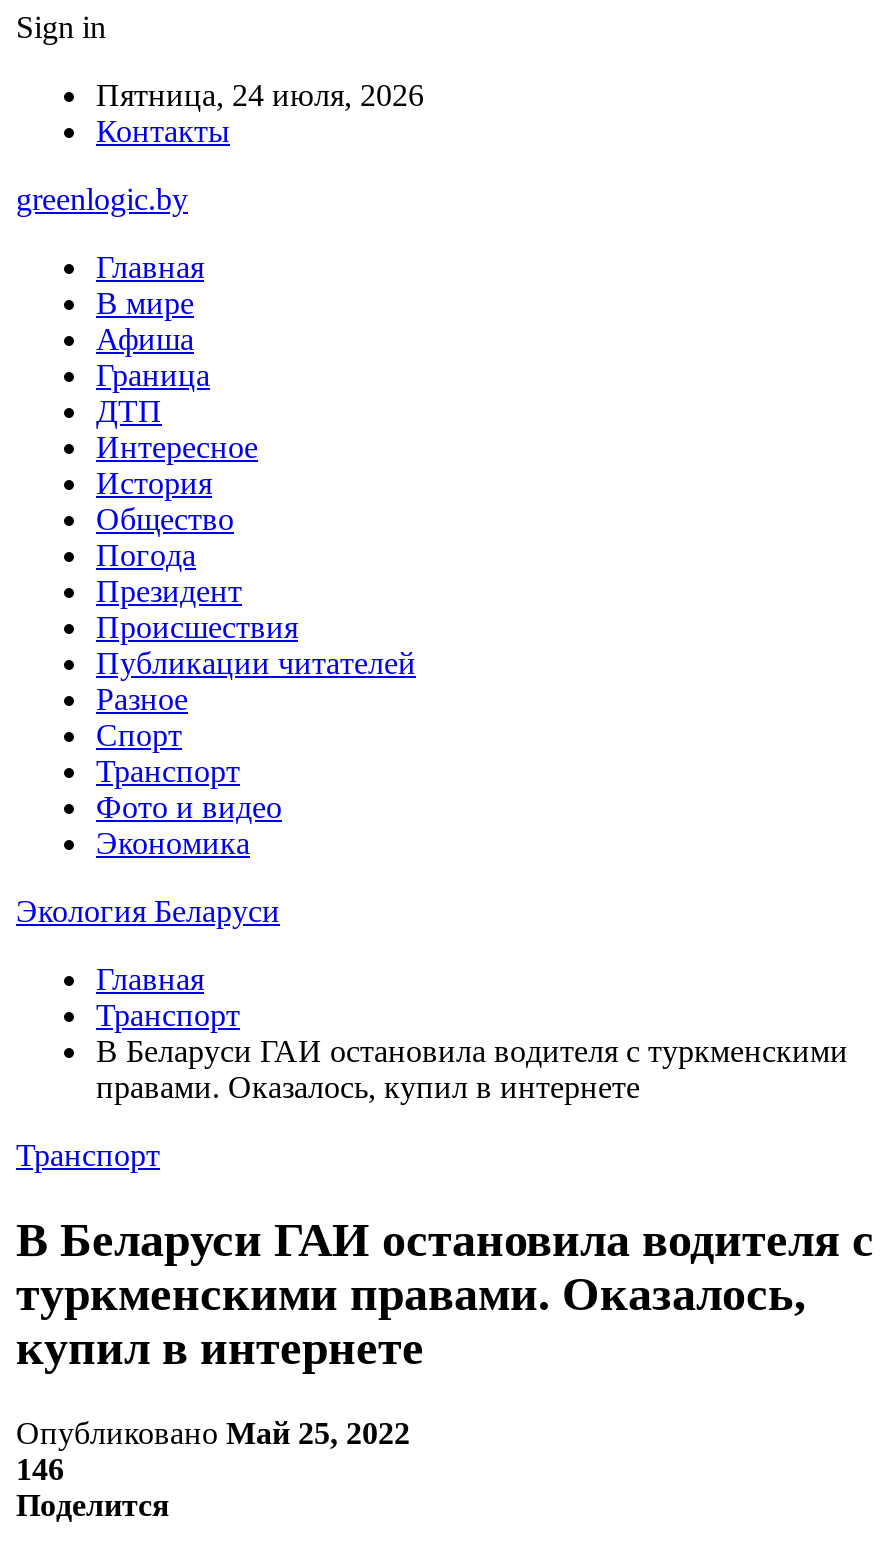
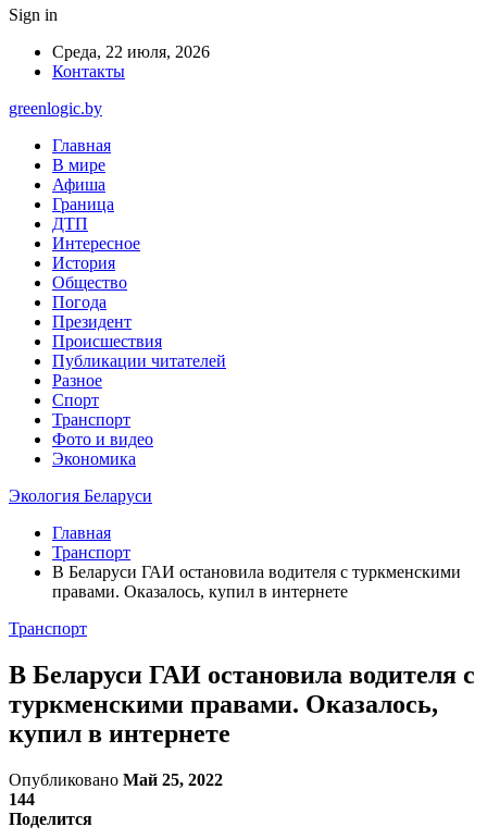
- Пятница, 24 июля, 2026
+ Среда, 22 июля, 2026

- 146
+ 144
